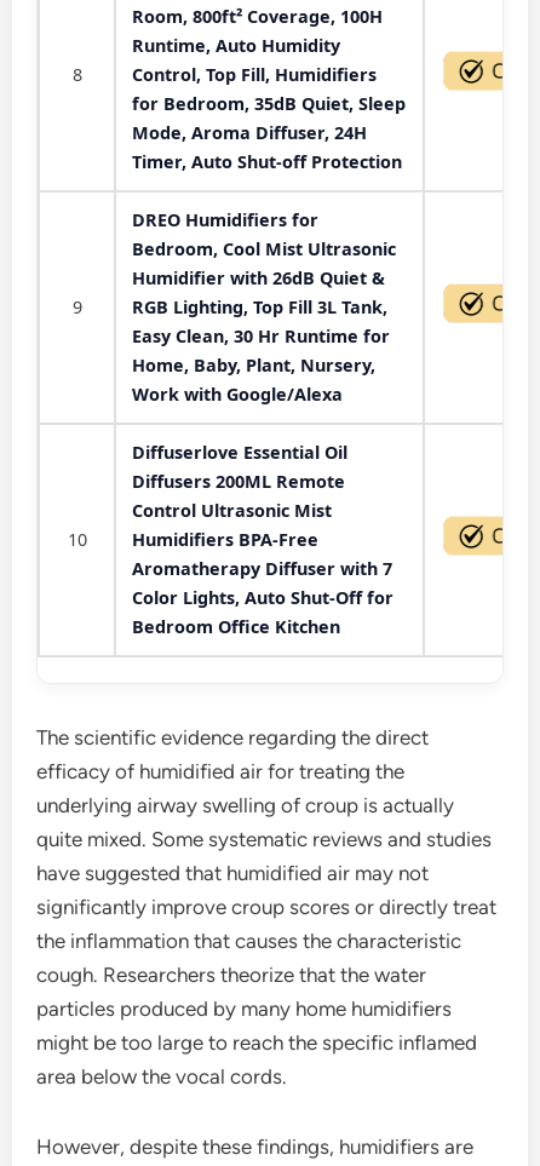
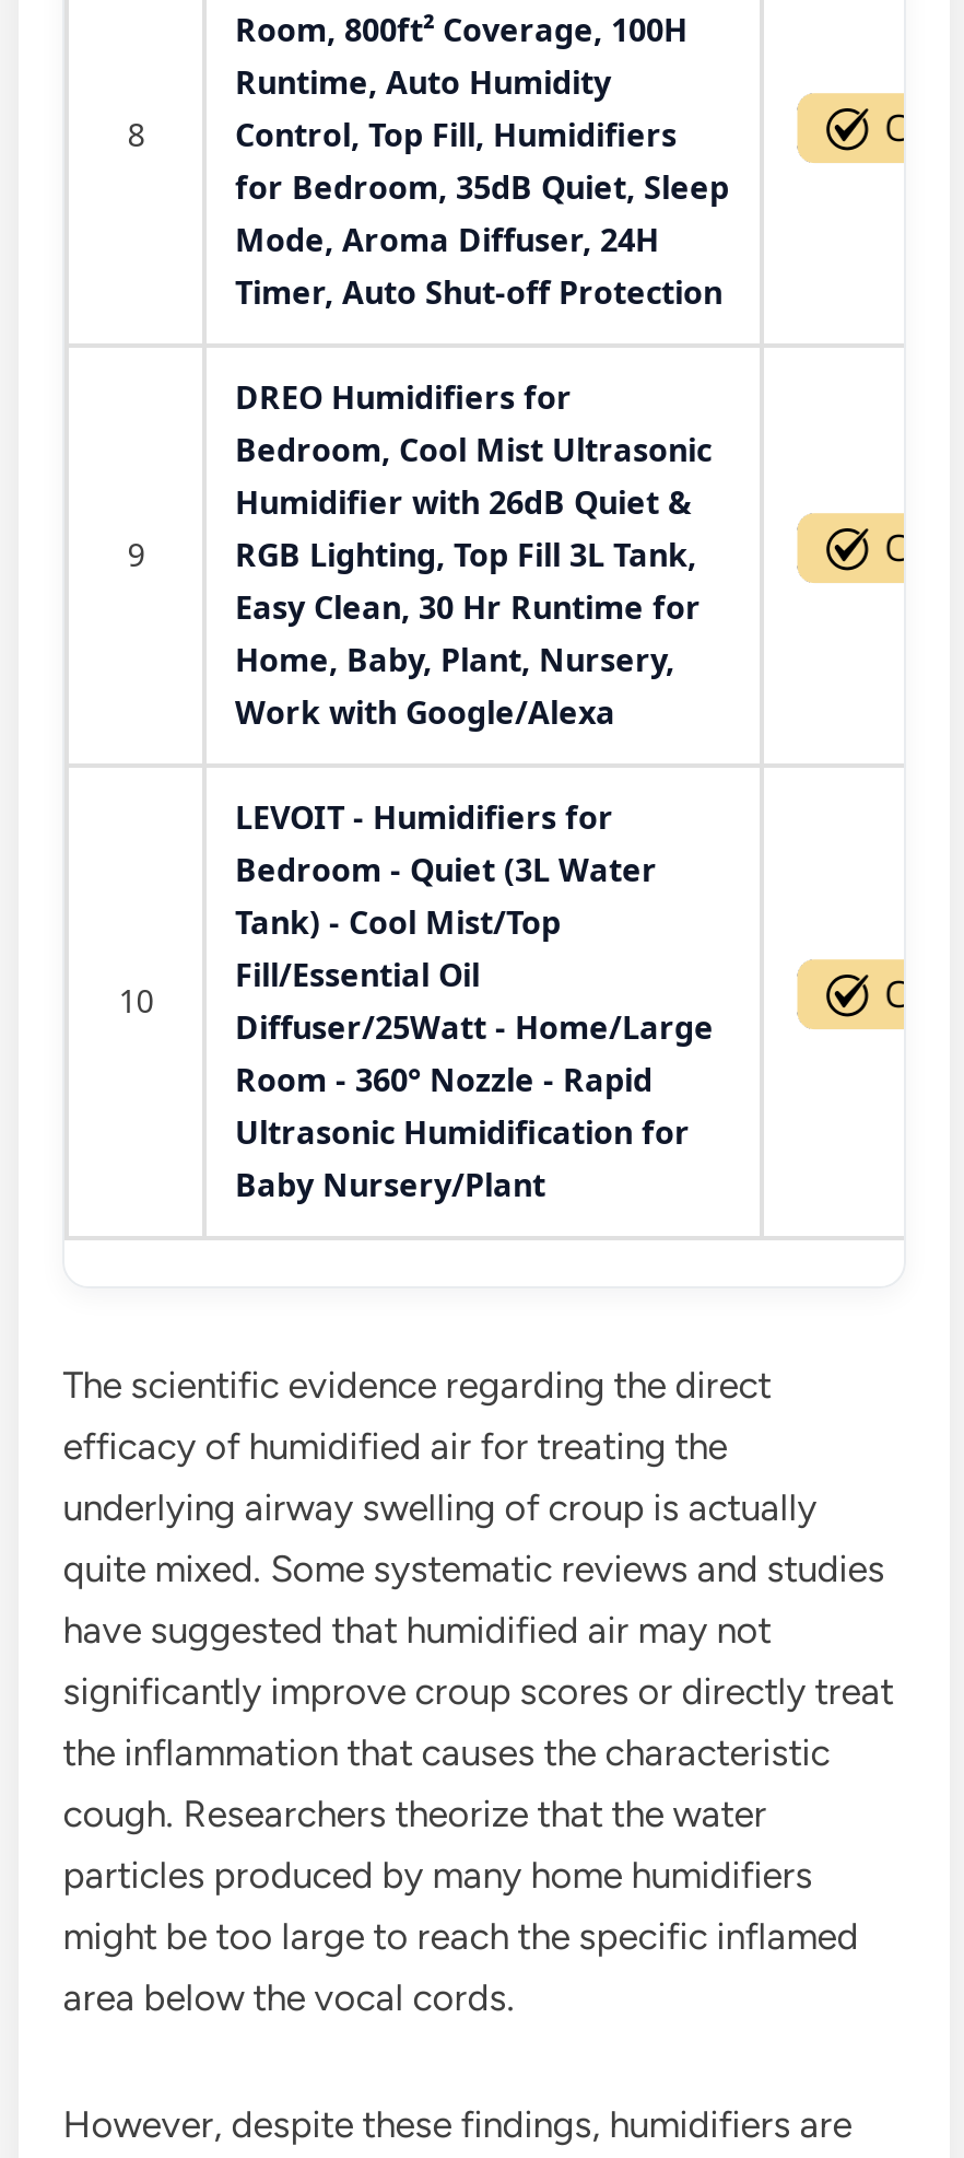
- Diffuserlove Essential Oil
- Diffusers 200ML Remote
- Control Ultrasonic Mist
- Humidifiers BPA-Free
- Aromatherapy Diffuser with 7
- Color Lights, Auto Shut-Off for
- Bedroom Office Kitchen
+ LEVOIT - Humidifiers for
+ Bedroom - Quiet (3L Water
+ Tank) - Cool Mist/Top
+ Fill/Essential Oil
+ Diffuser/25Watt - Home/Large
+ Room - 360° Nozzle - Rapid
+ Ultrasonic Humidification for
+ Baby Nursery/Plant
